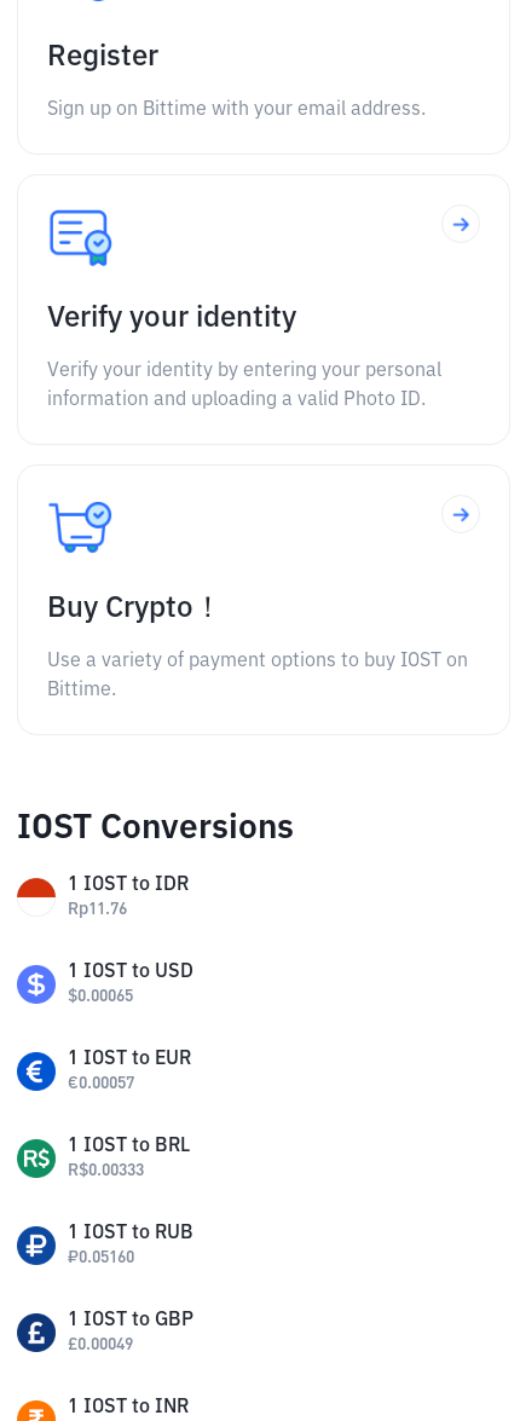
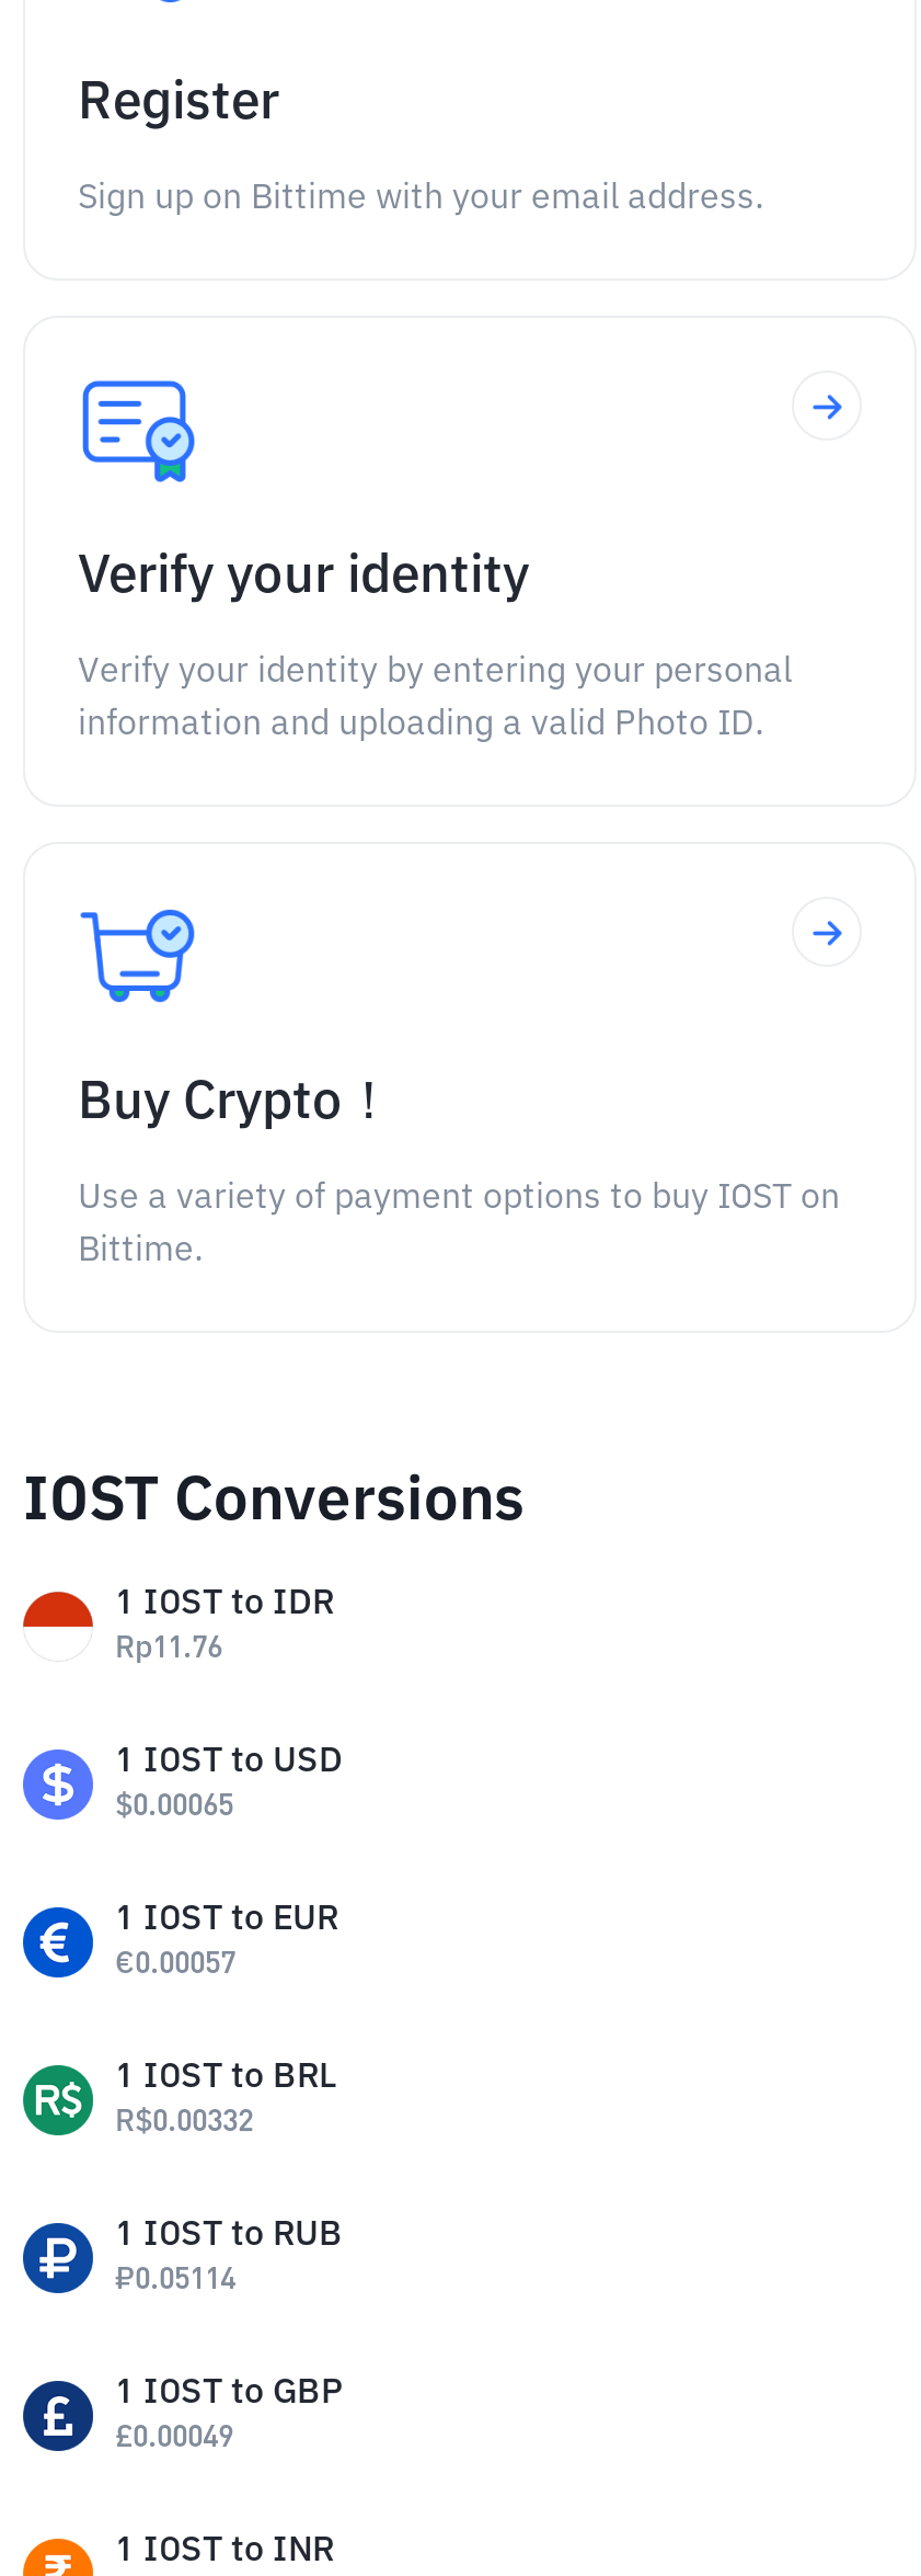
- R$0.00333
+ R$0.00332

- ₽0.05160
+ ₽0.05114
